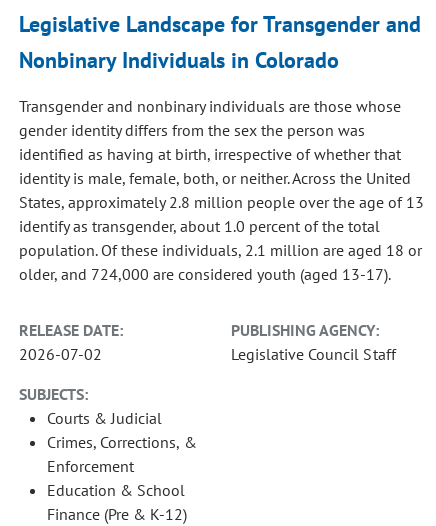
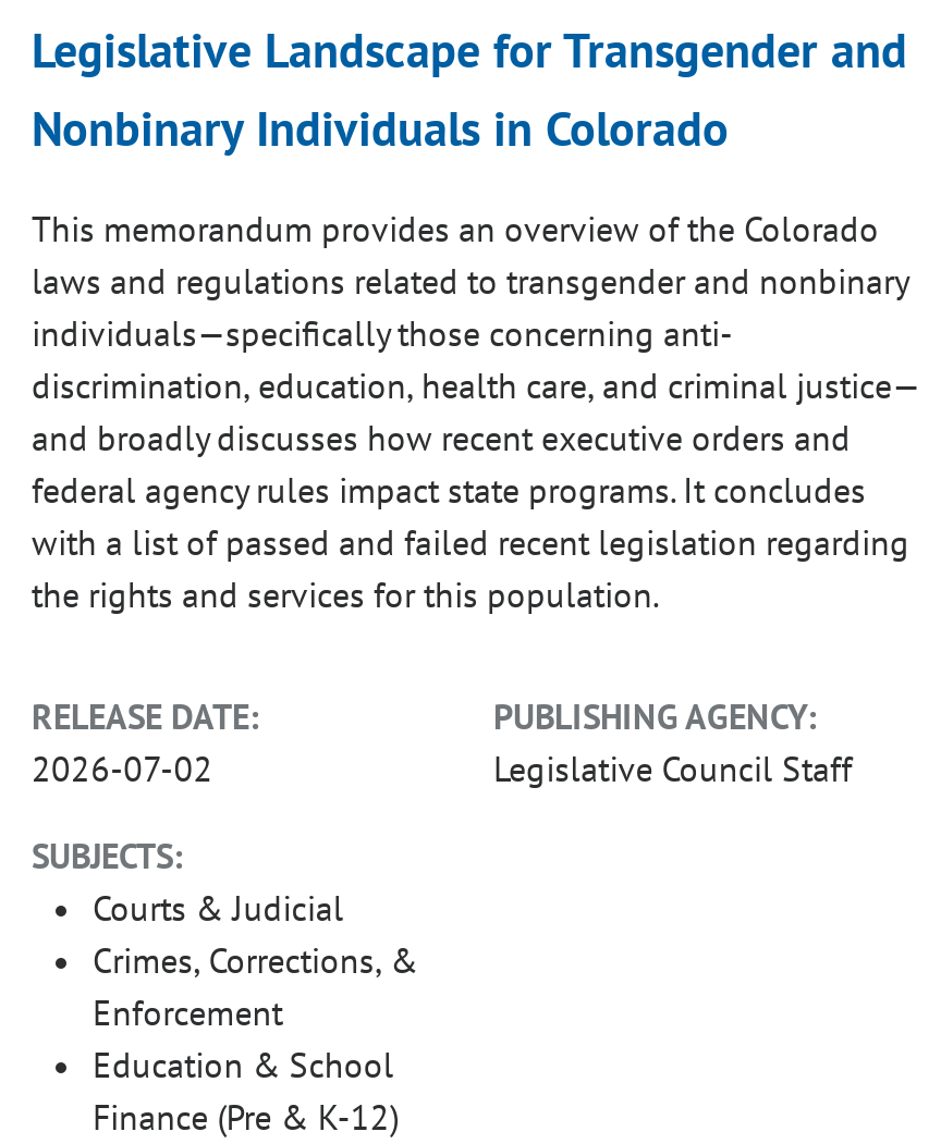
- Transgender and nonbinary individuals are those whose
- gender identity differs from the sex the person was
- identified as having at birth, irrespective of whether that
- identity is male, female, both, or neither. Across the United
- States, approximately 2.8 million people over the age of 13
- identify as transgender, about 1.0 percent of the total
- population. Of these individuals, 2.1 million are aged 18 or
- older, and 724,000 are considered youth (aged 13-17).
+ This memorandum provides an overview of the Colorado
+ laws and regulations related to transgender and nonbinary
+ individuals—specifically those concerning anti-
+ discrimination, education, health care, and criminal justice—
+ and broadly discusses how recent executive orders and
+ federal agency rules impact state programs. It concludes
+ with a list of passed and failed recent legislation regarding
+ the rights and services for this population.
